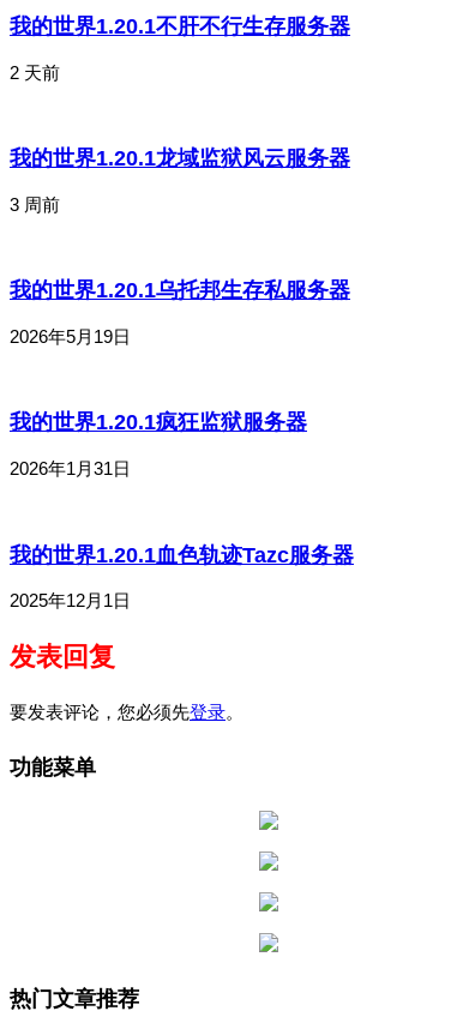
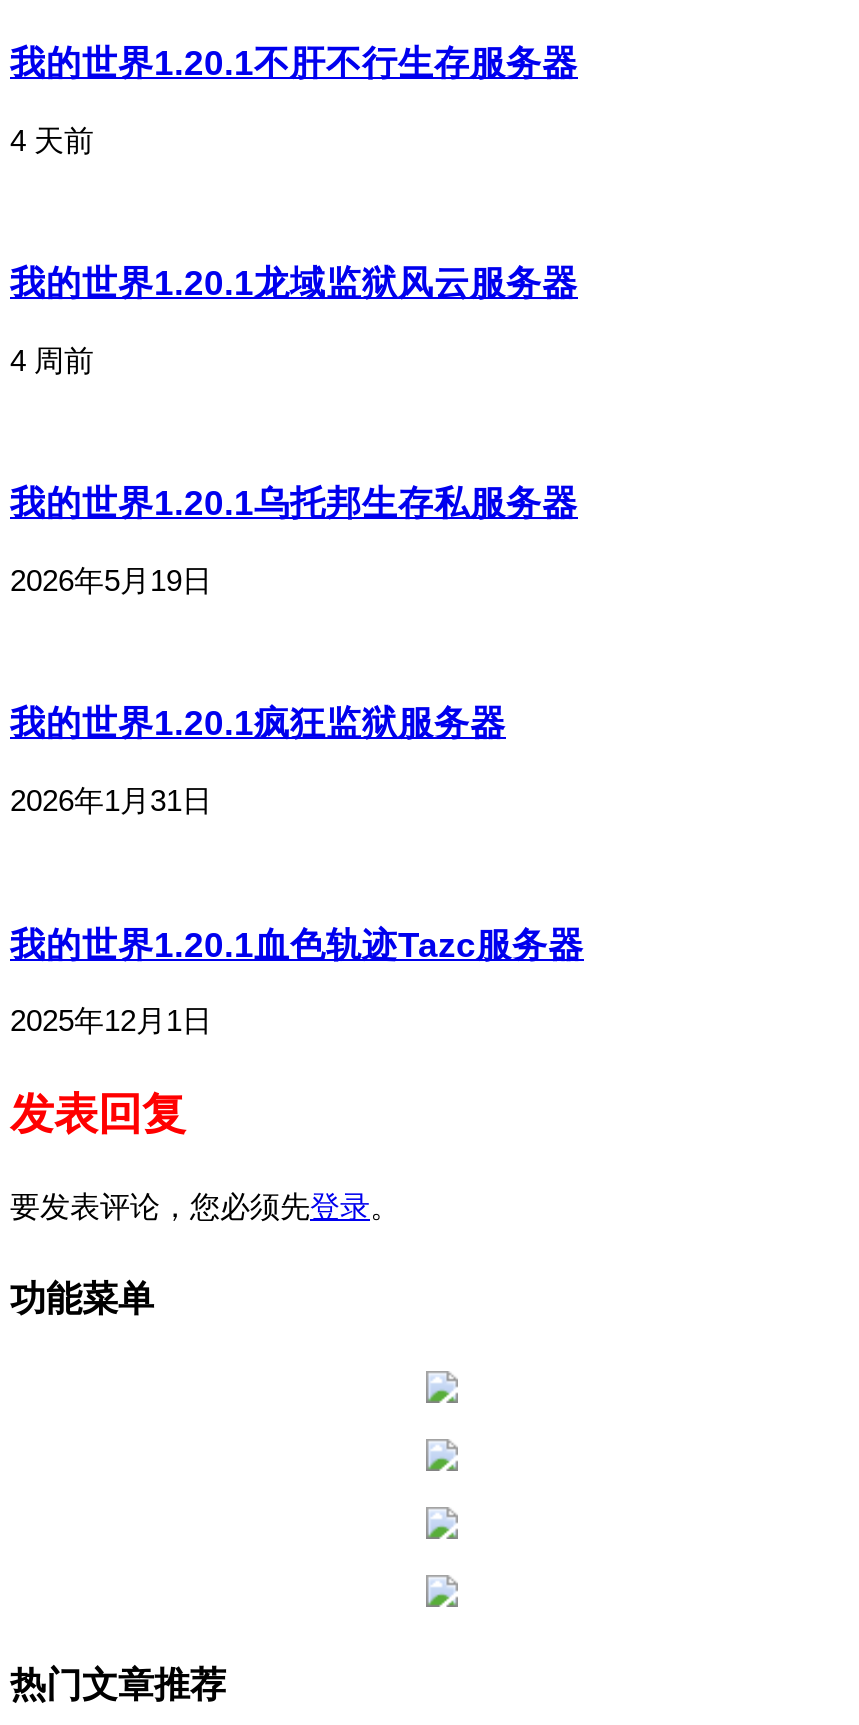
- 2 天前
+ 4 天前

- 3 周前
+ 4 周前
